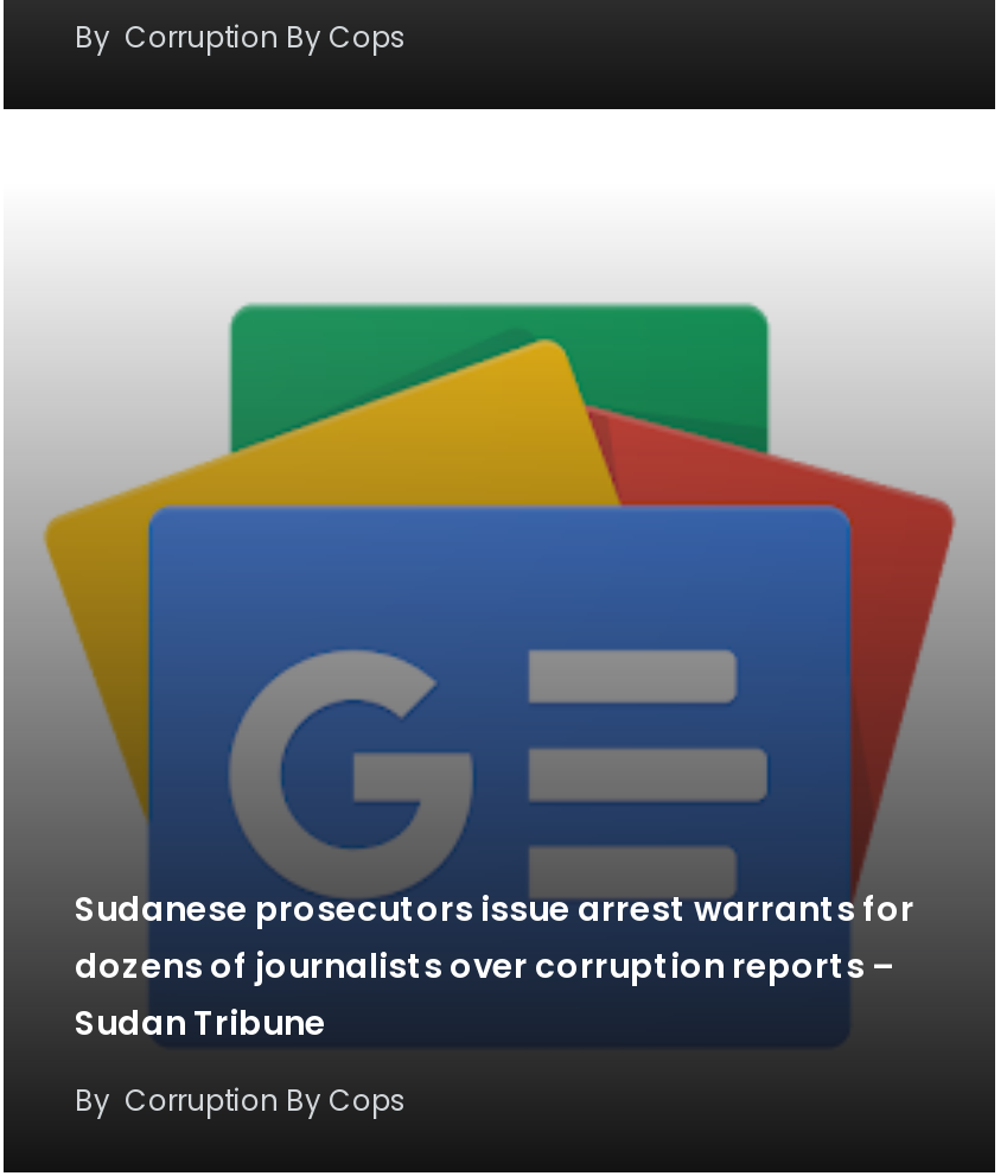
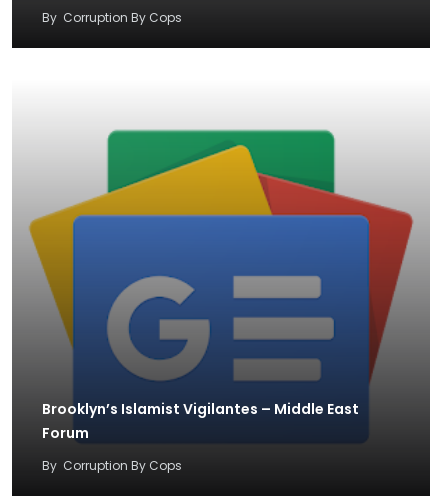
- Sudanese prosecutors issue arrest warrants for
- dozens of journalists over corruption reports –
- Sudan Tribune
+ Brooklyn’s Islamist Vigilantes – Middle East
+ Forum
